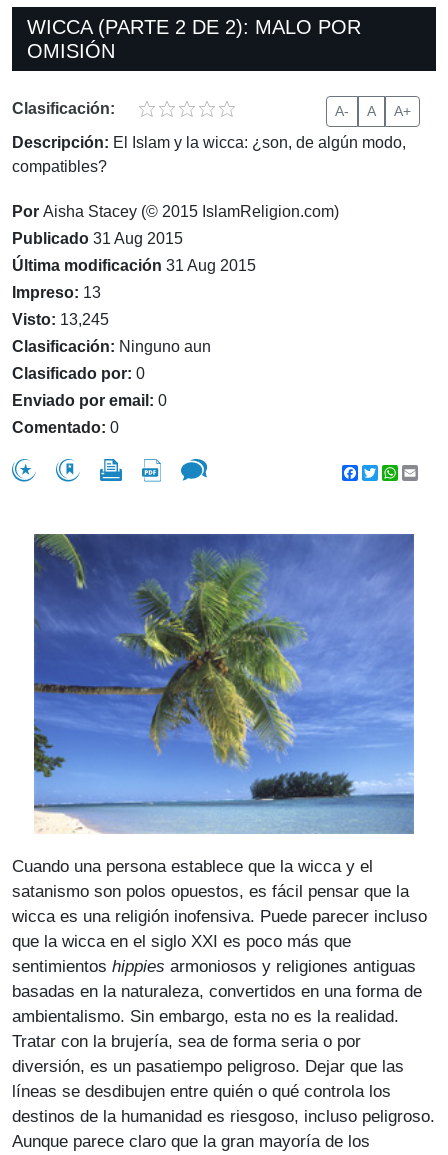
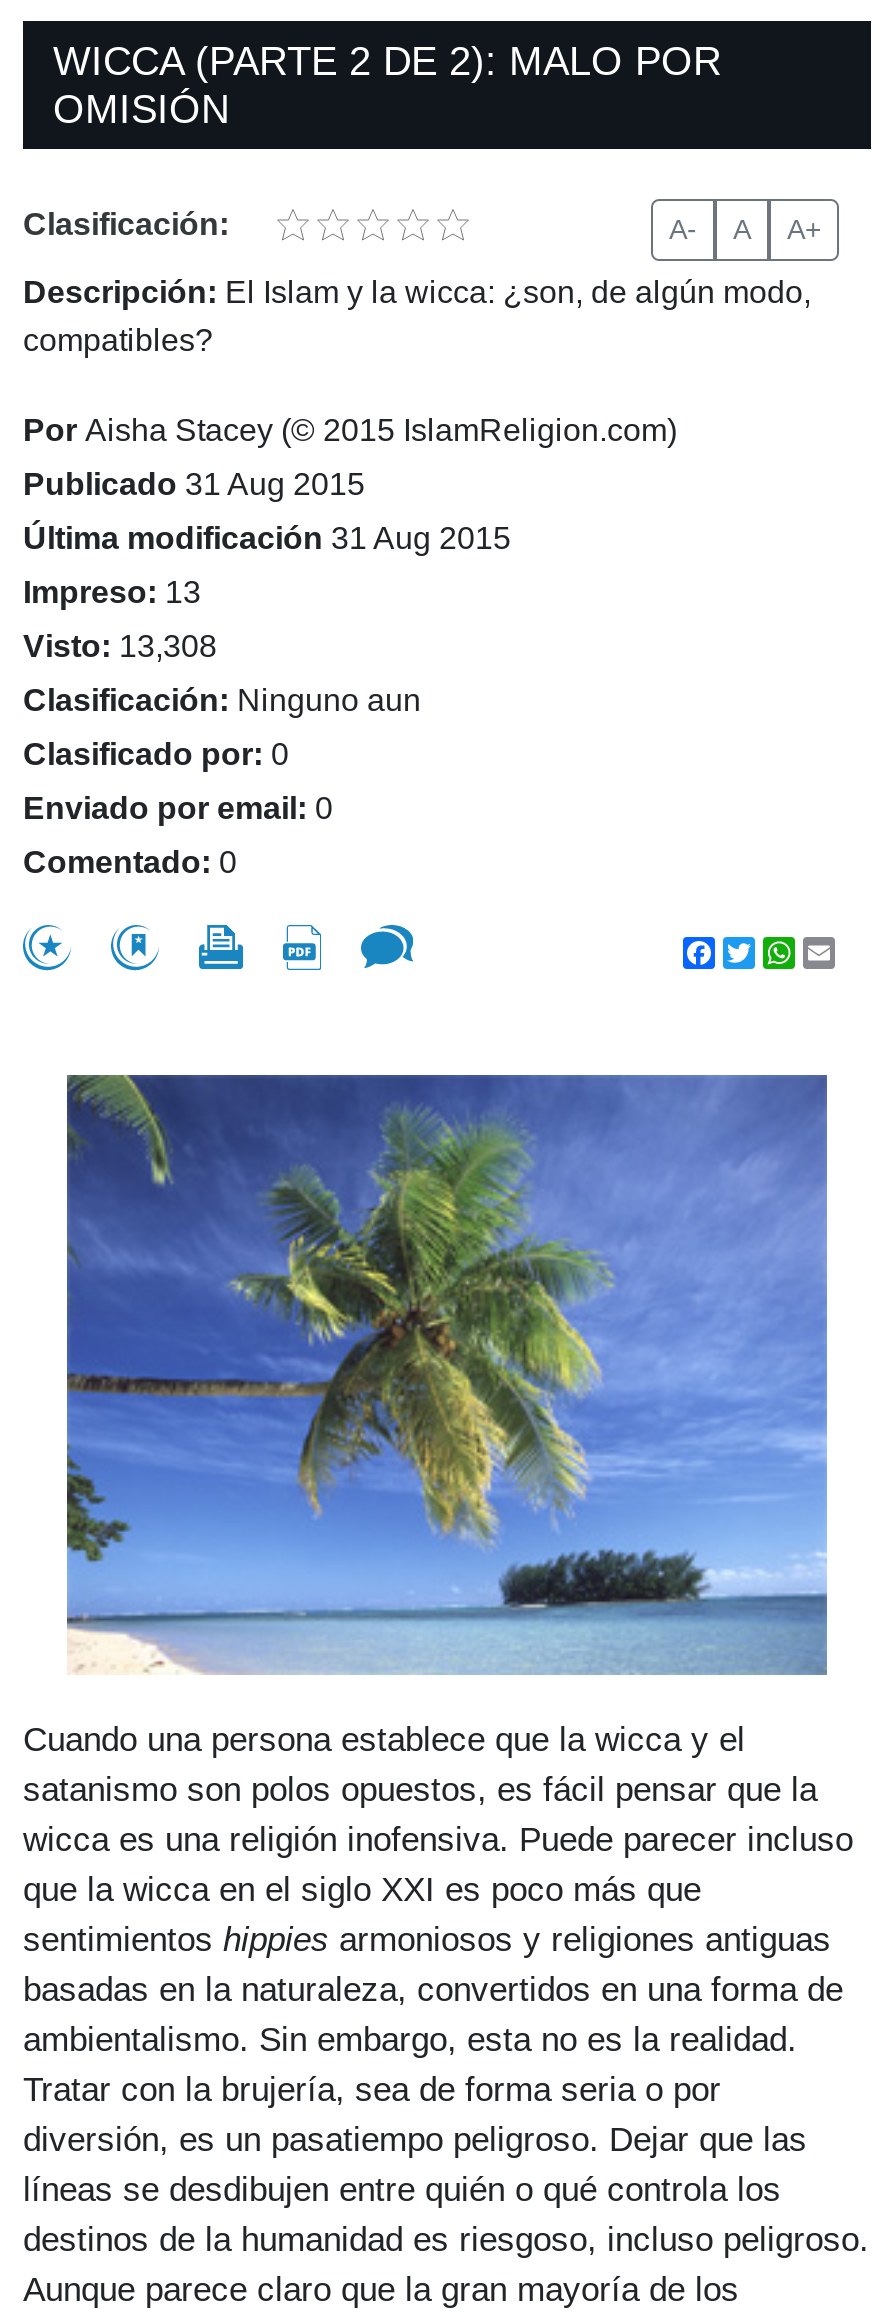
- Visto: 13,245
+ Visto: 13,308
